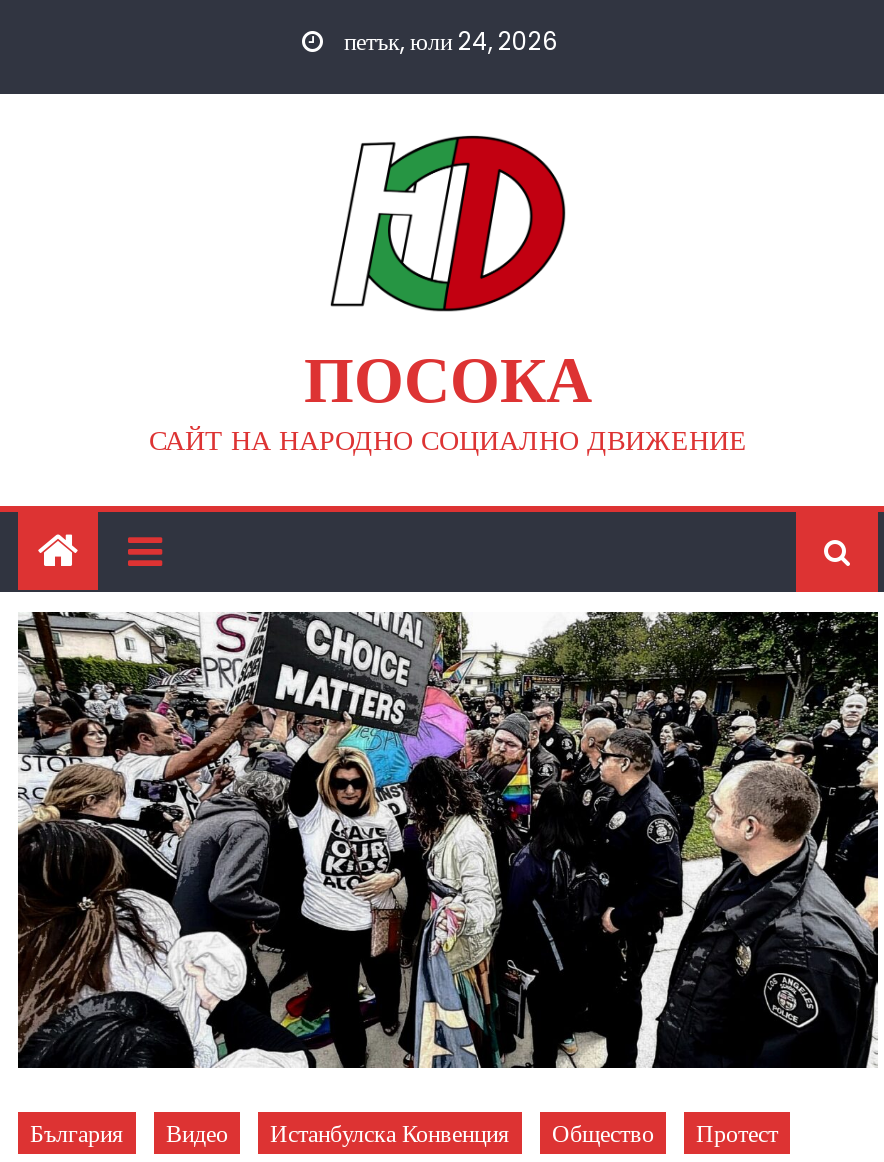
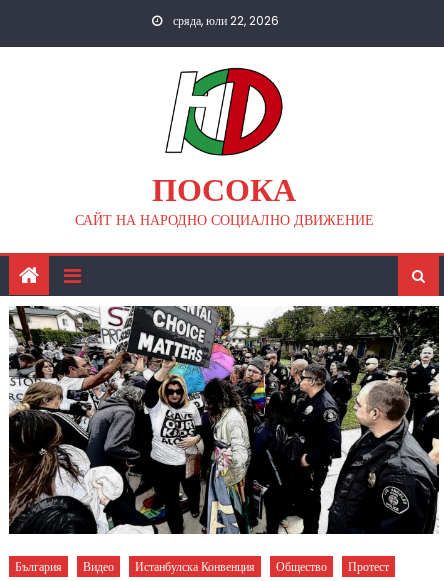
- петък, юли 24, 2026
+ сряда, юли 22, 2026
